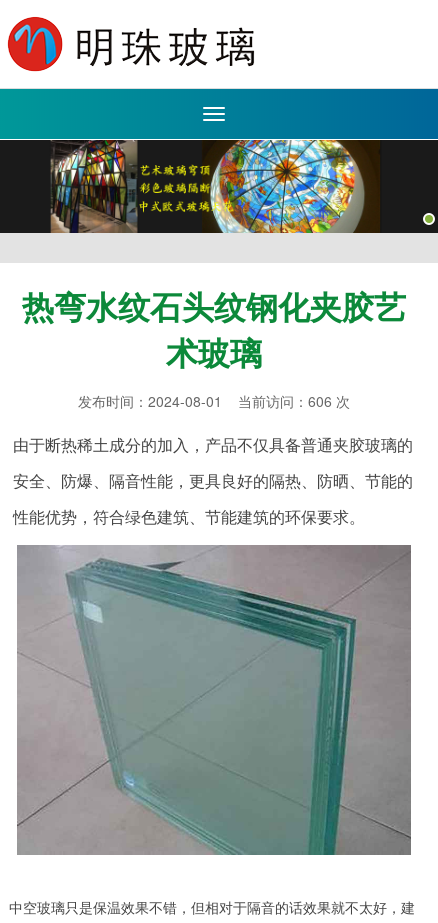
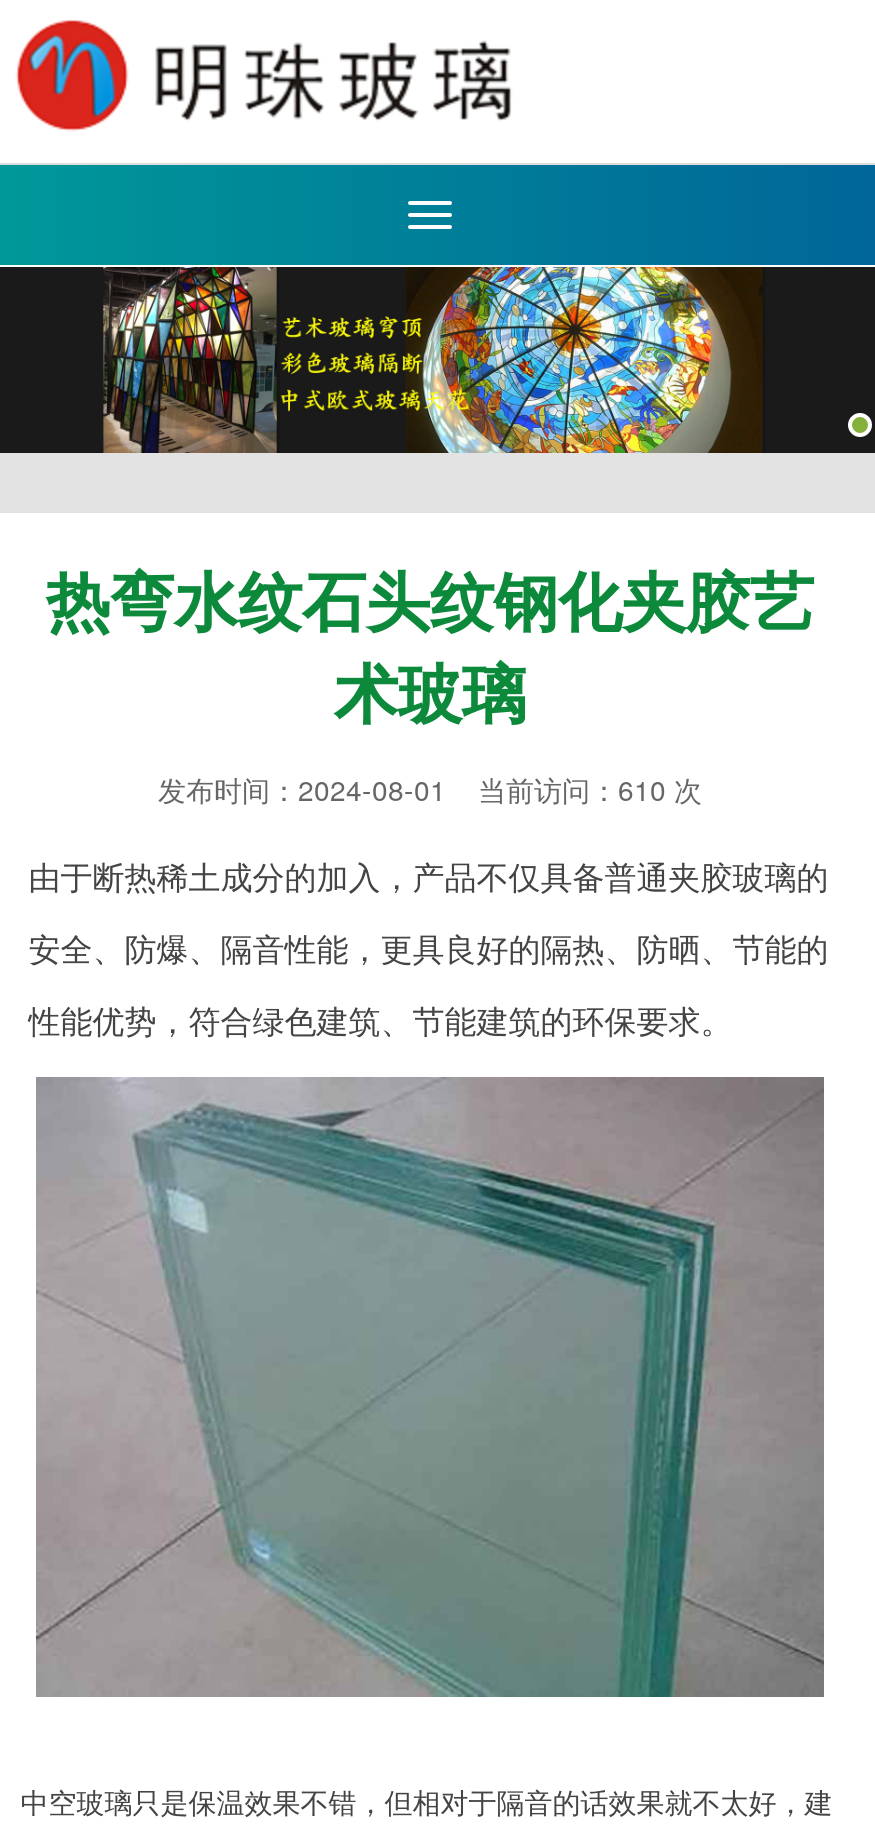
- 发布时间：2024-08-01 当前访问：606 次
+ 发布时间：2024-08-01 当前访问：610 次
